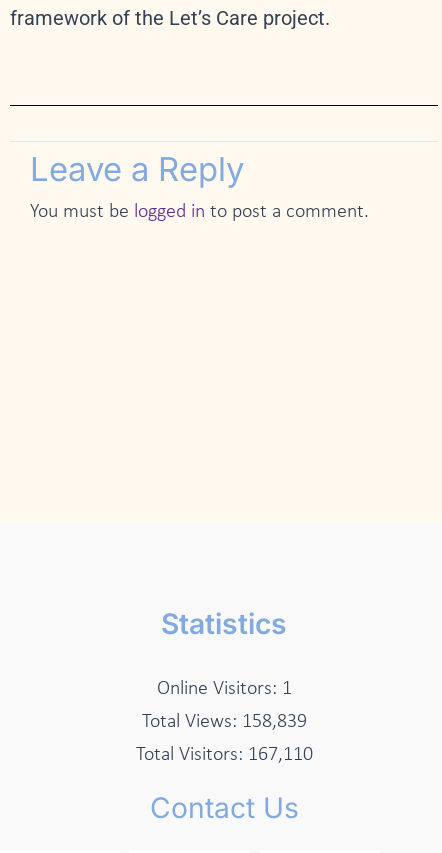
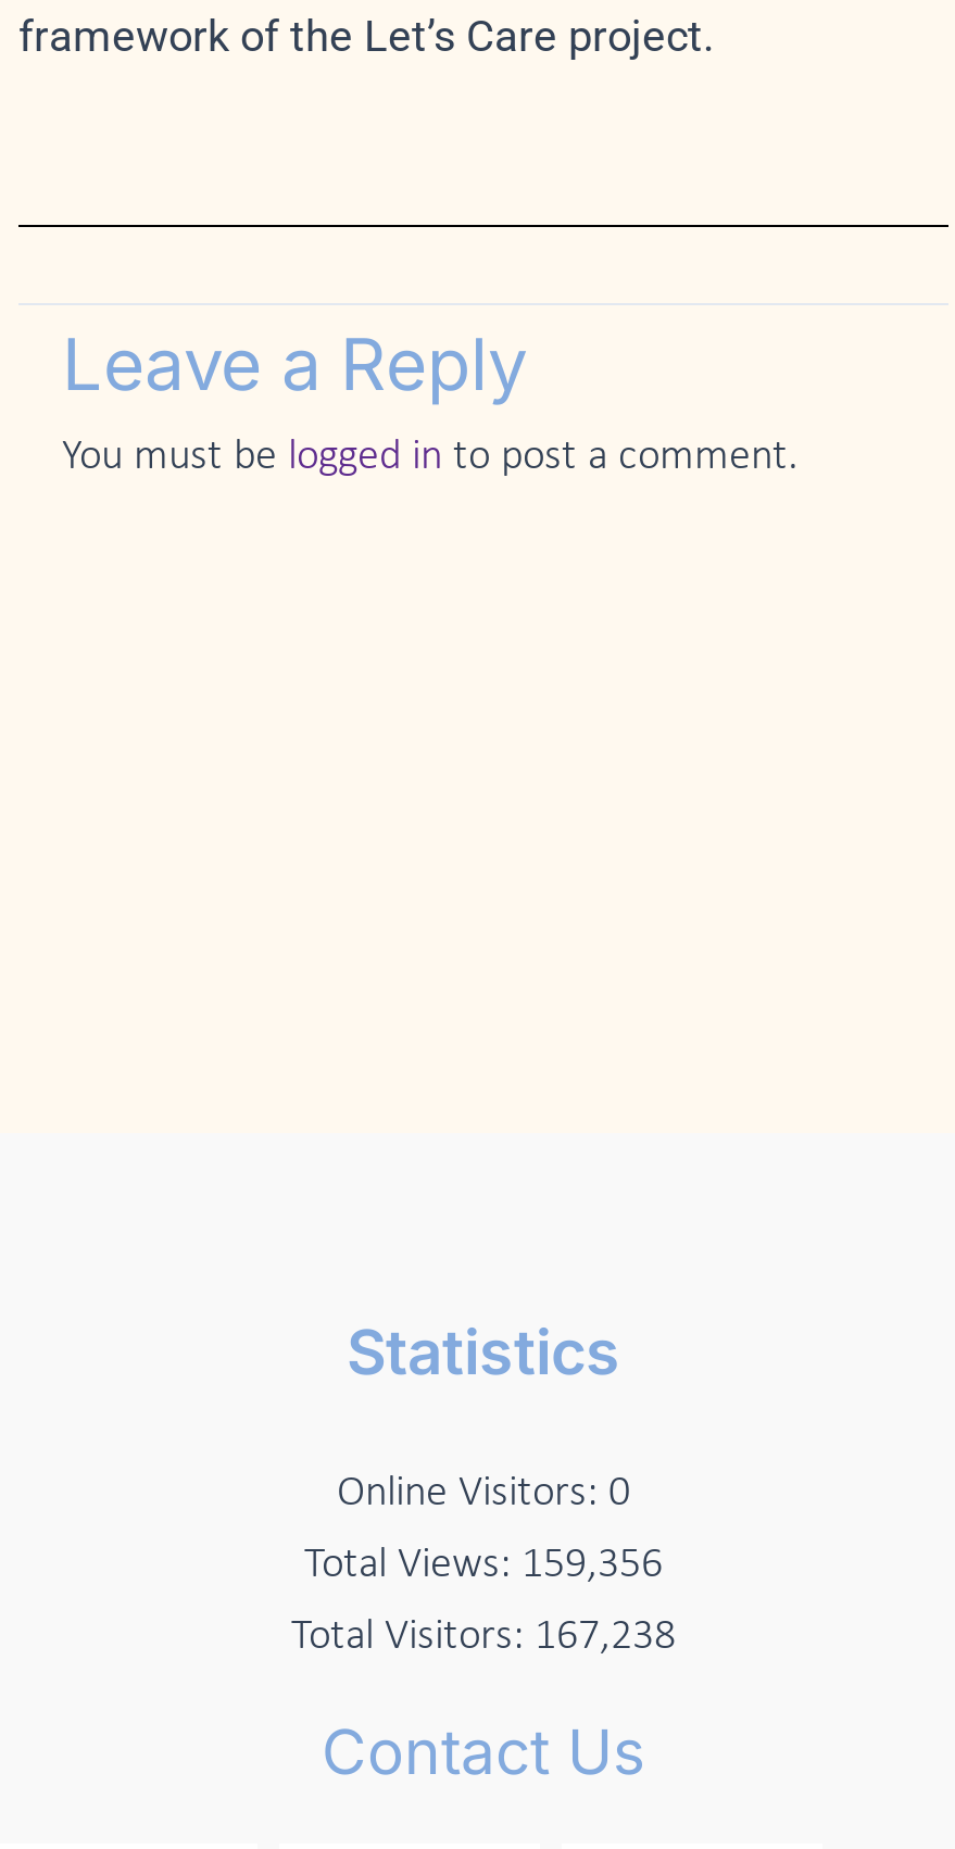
- Online Visitors: 1
+ Online Visitors: 0

- Total Views: 158,839
+ Total Views: 159,356

- Total Visitors: 167,110
+ Total Visitors: 167,238
